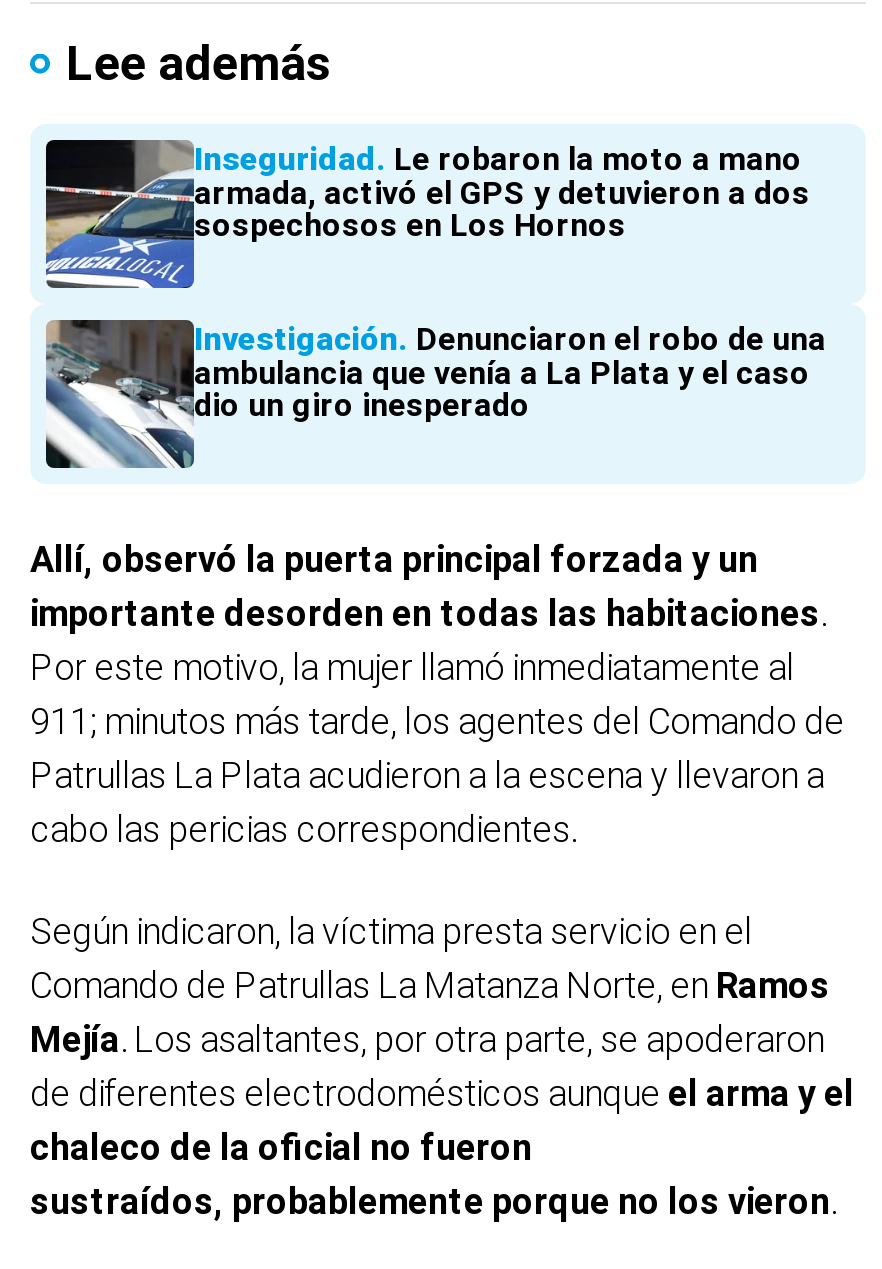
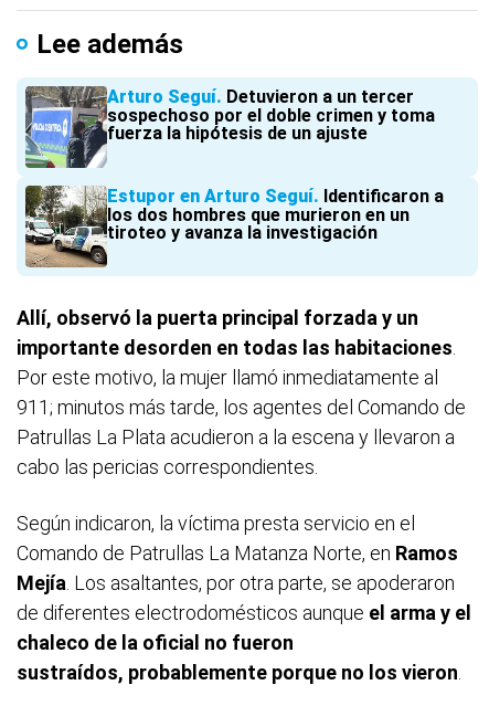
- [image]
- Inseguridad Le robaron la moto a mano
- armada, activó el GPS y detuvieron a dos
- sospechosos en Los Hornos
+ [image]
+ Arturo Seguí Detuvieron a un tercer
+ sospechoso por el doble crimen y toma
+ fuerza la hipótesis de un ajuste

- [image]
- Investigación Denunciaron el robo de una
- ambulancia que venía a La Plata y el caso
- dio un giro inesperado
+ [image]
+ Estupor en Arturo Seguí Identificaron a
+ los dos hombres que murieron en un
+ tiroteo y avanza la investigación
